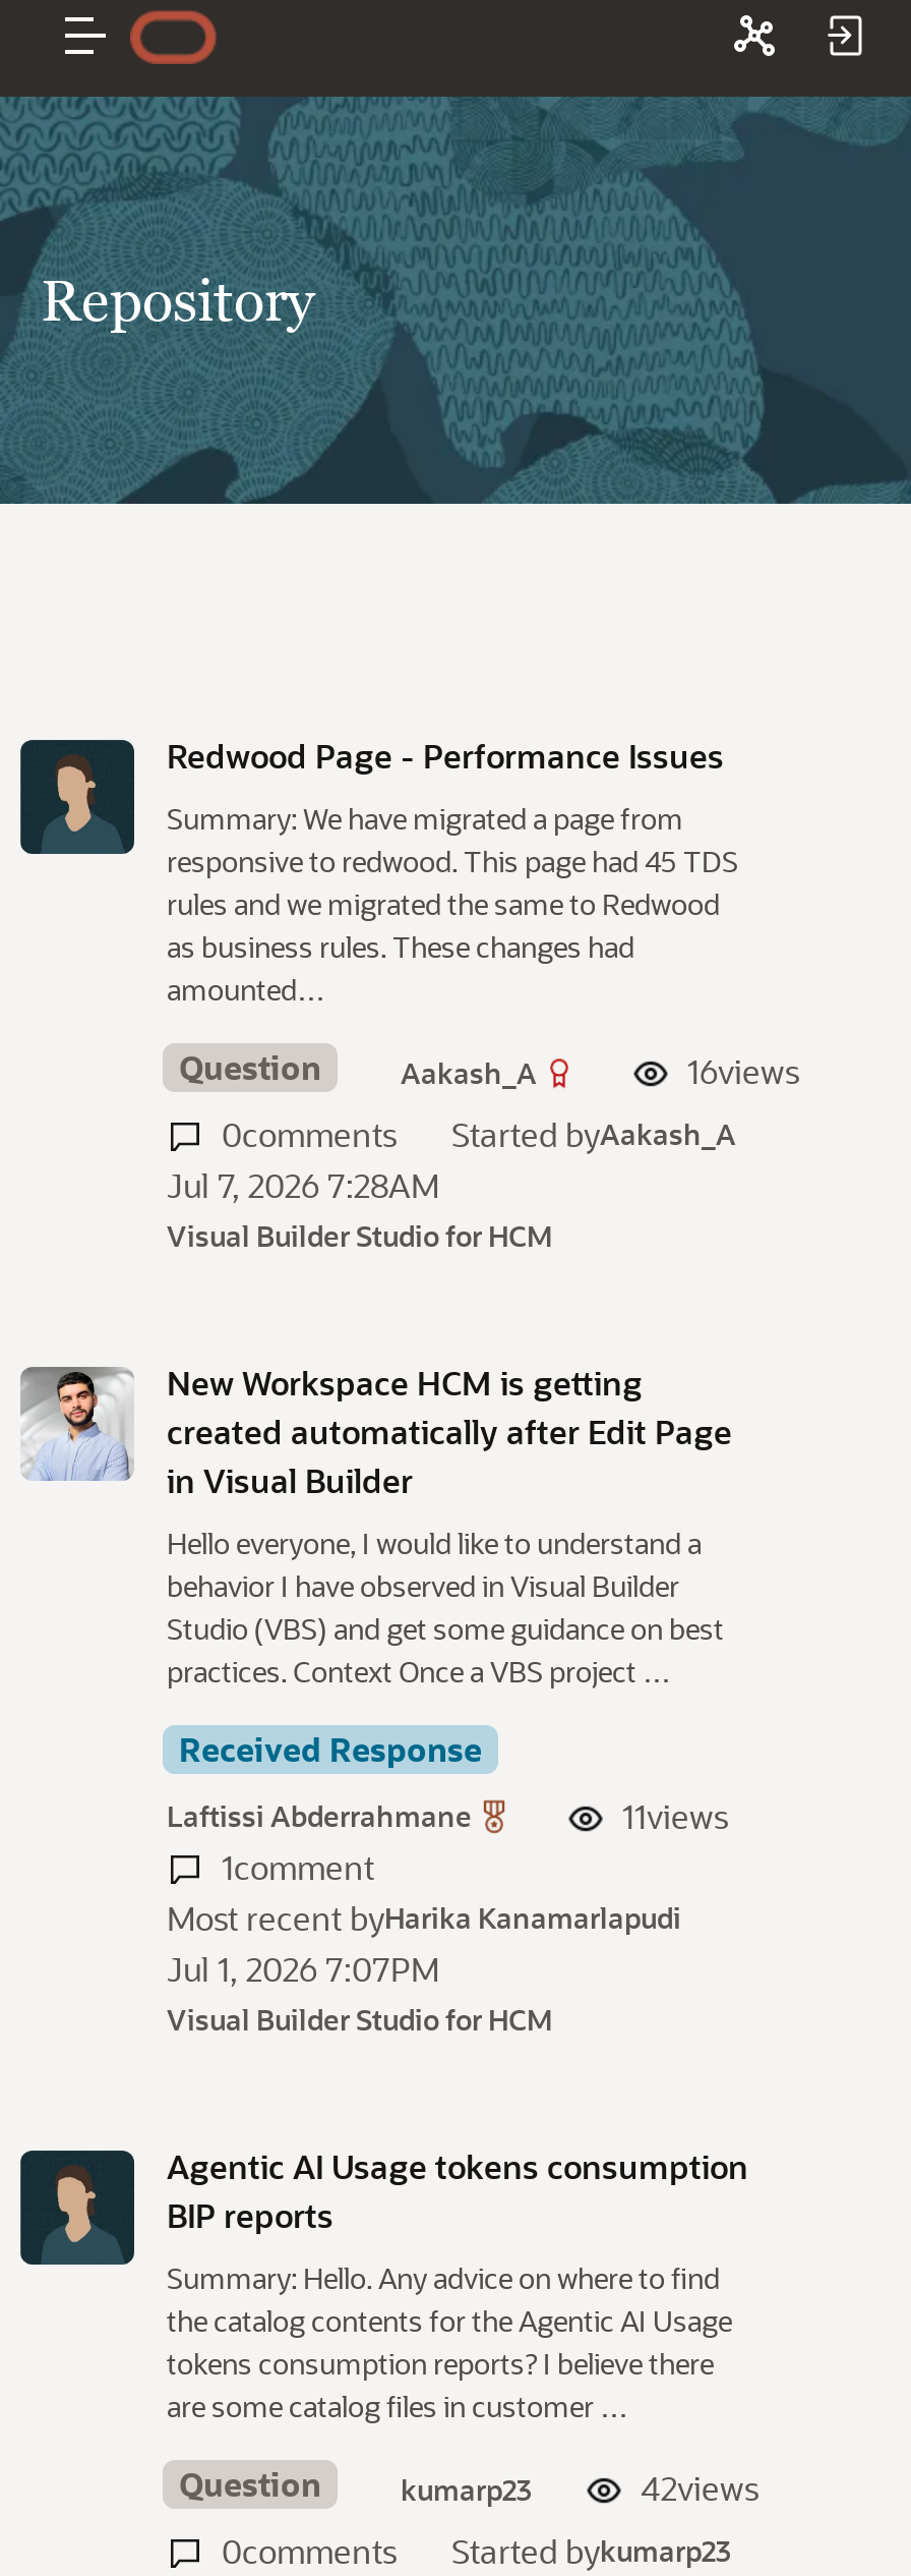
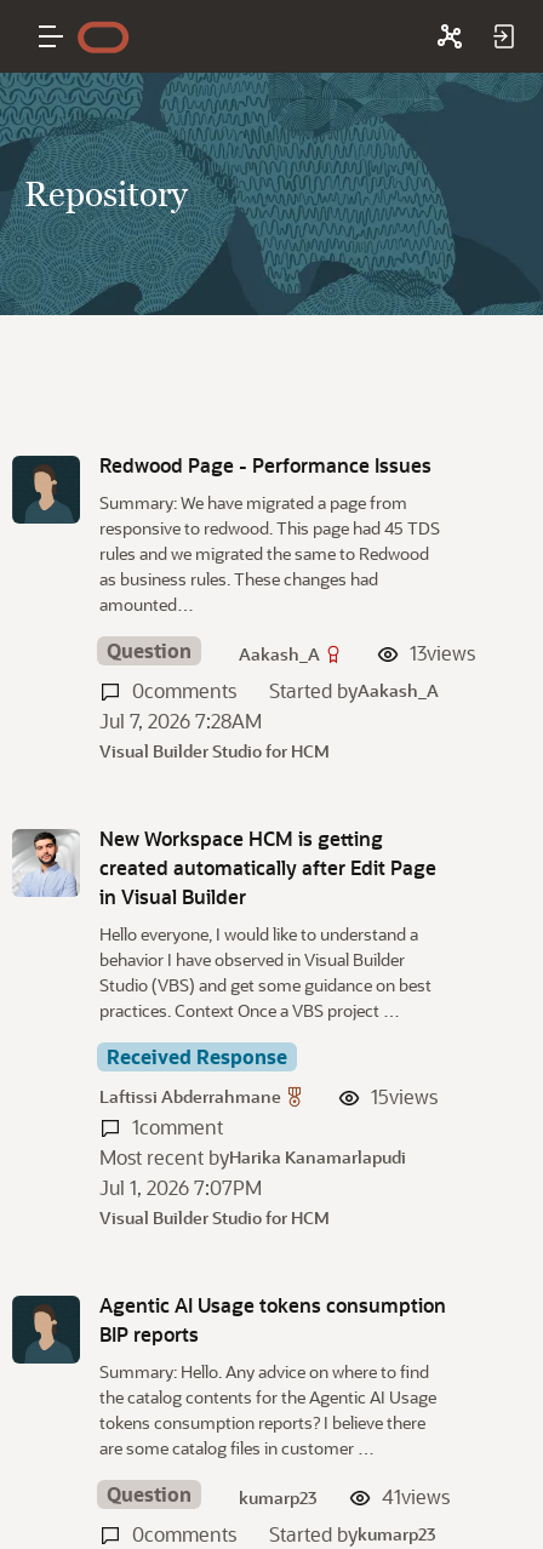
- 16views
+ 13views

- 11views
+ 15views

- 42views
+ 41views
